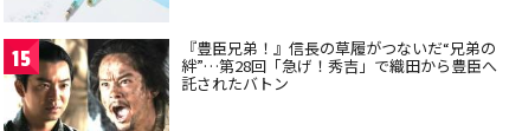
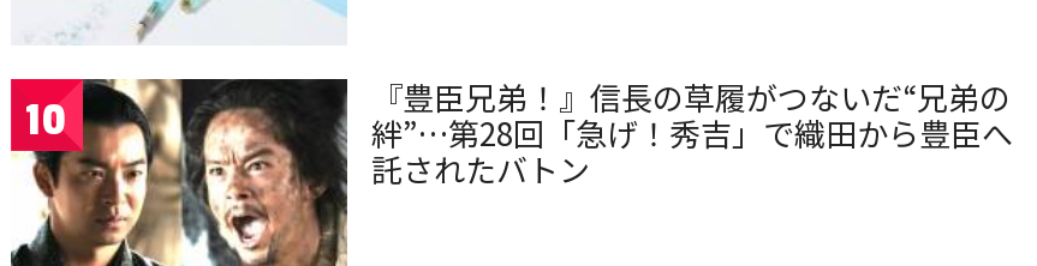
- 15
+ 10
